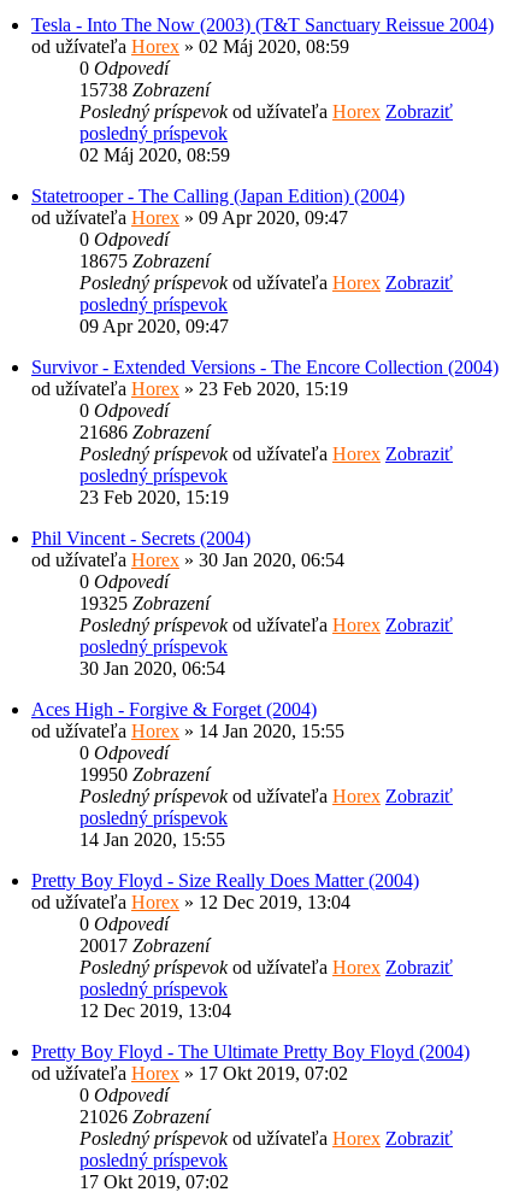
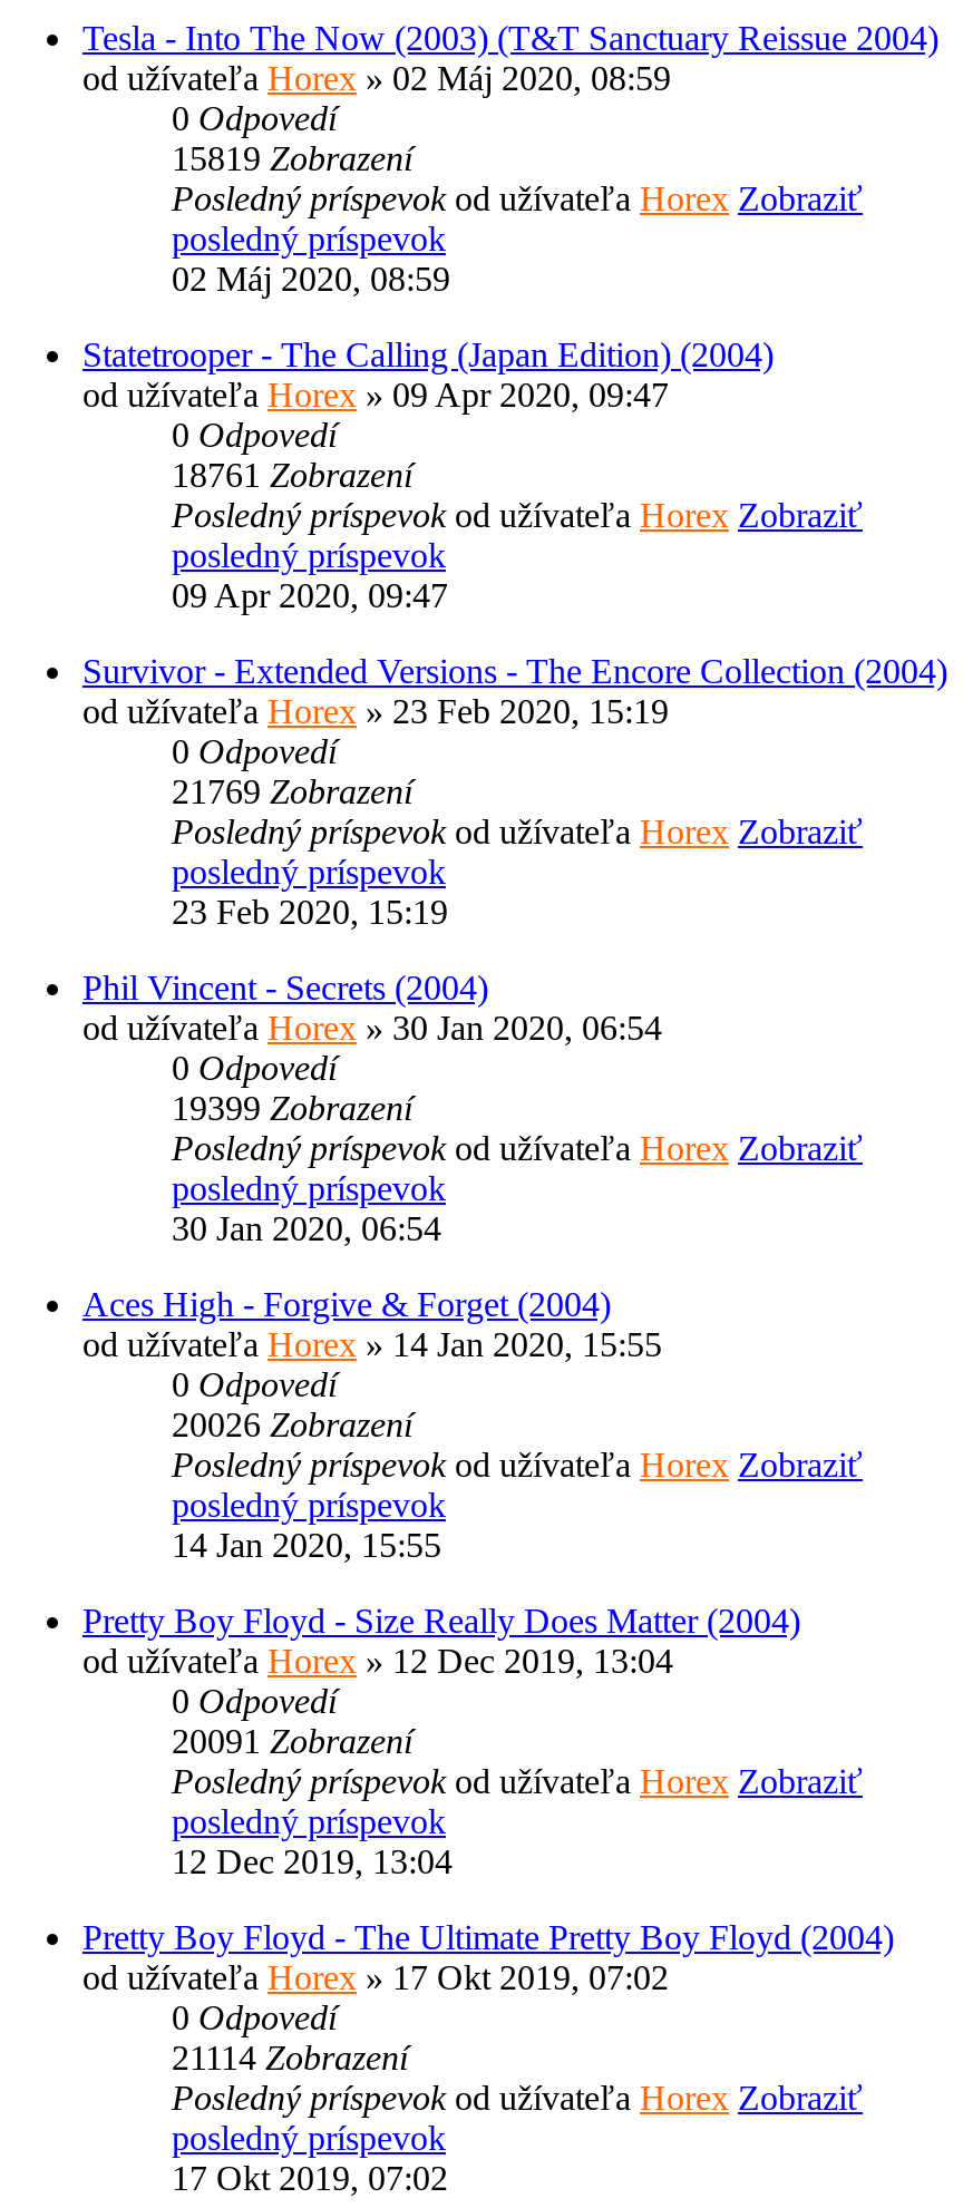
- 15738 Zobrazení
+ 15819 Zobrazení

- 18675 Zobrazení
+ 18761 Zobrazení

- 21686 Zobrazení
+ 21769 Zobrazení

- 19325 Zobrazení
+ 19399 Zobrazení

- 19950 Zobrazení
+ 20026 Zobrazení

- 20017 Zobrazení
+ 20091 Zobrazení

- 21026 Zobrazení
+ 21114 Zobrazení
